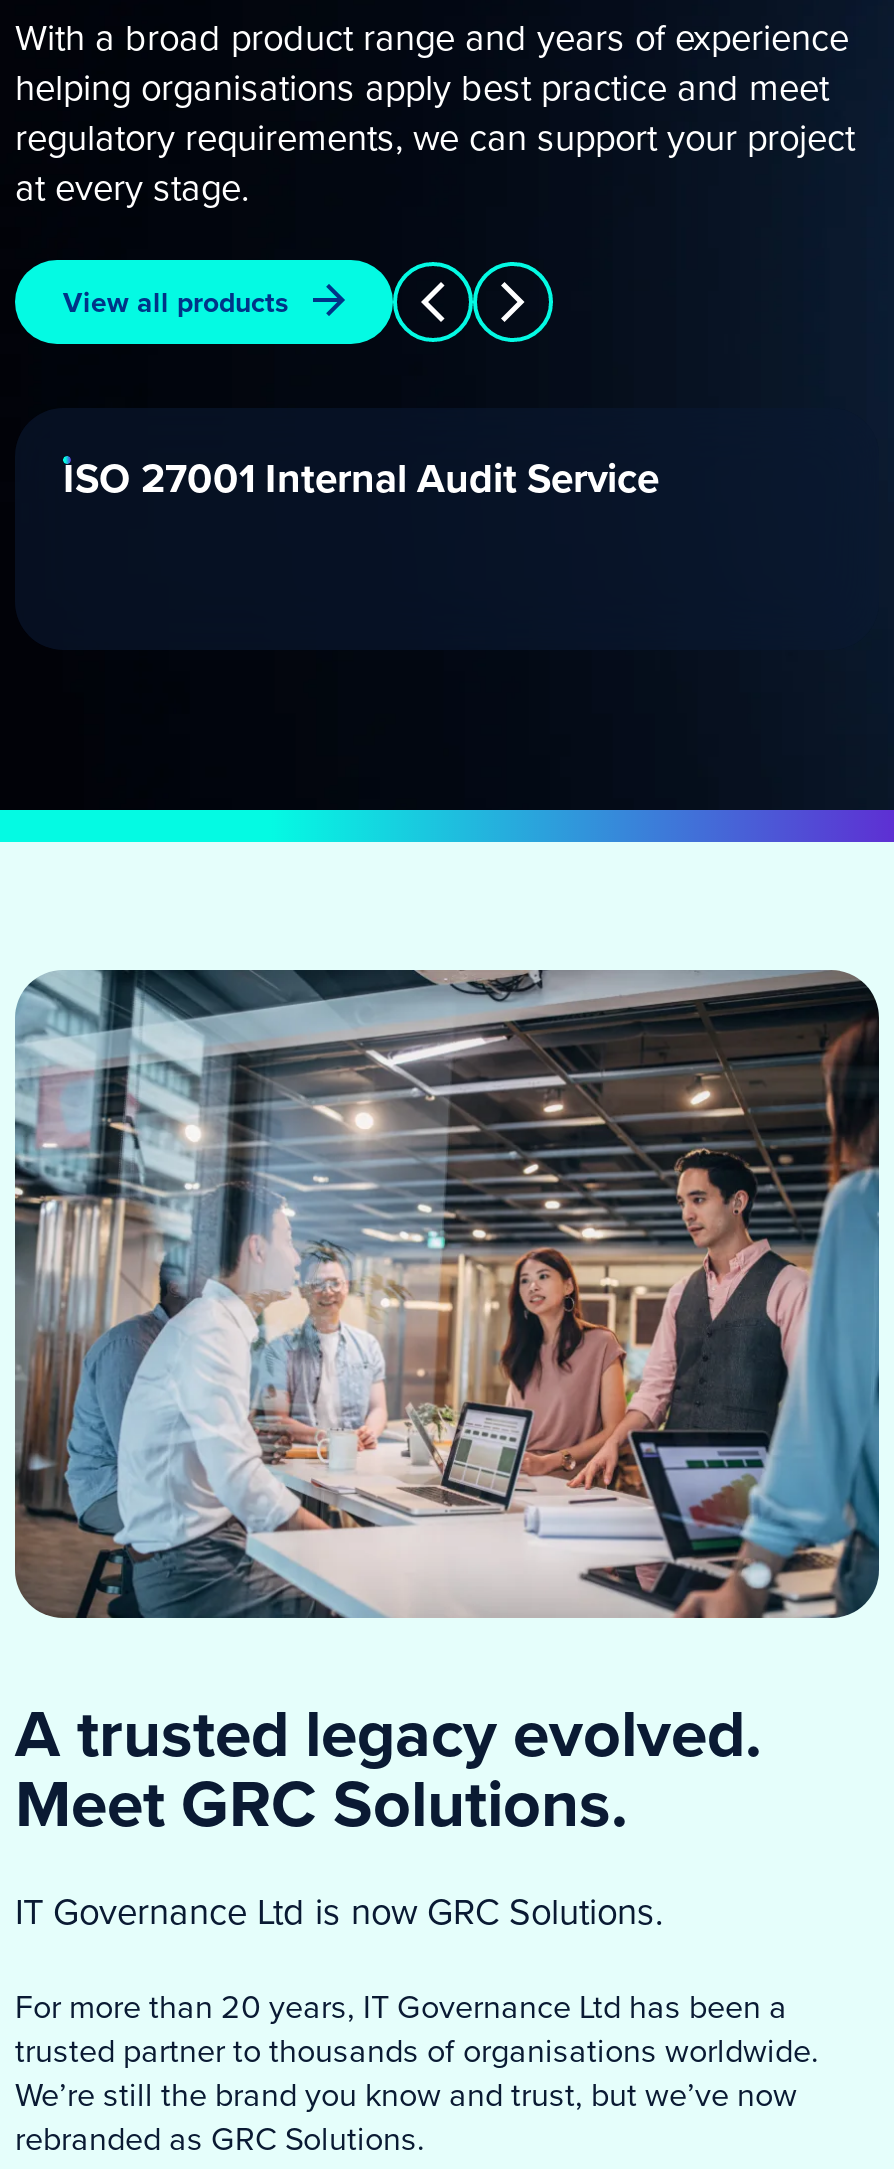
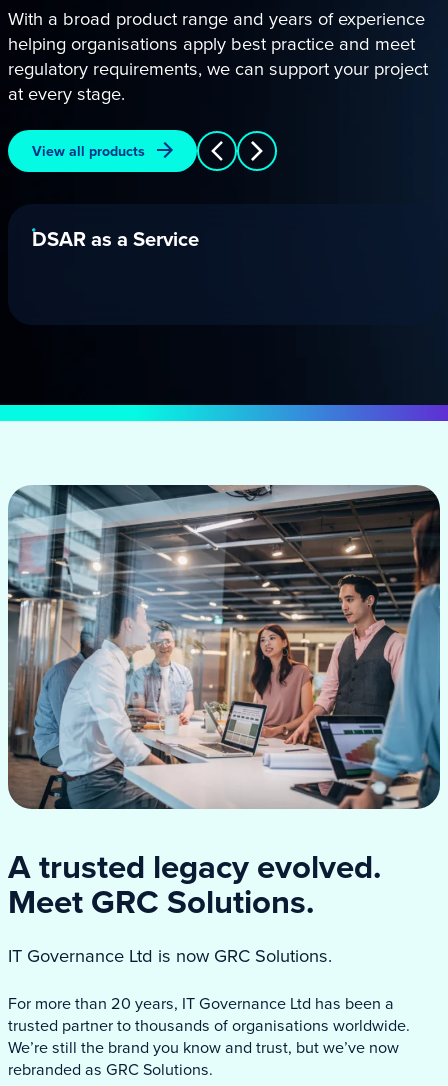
- ISO 27001 Internal Audit Service
+ DSAR as a Service
